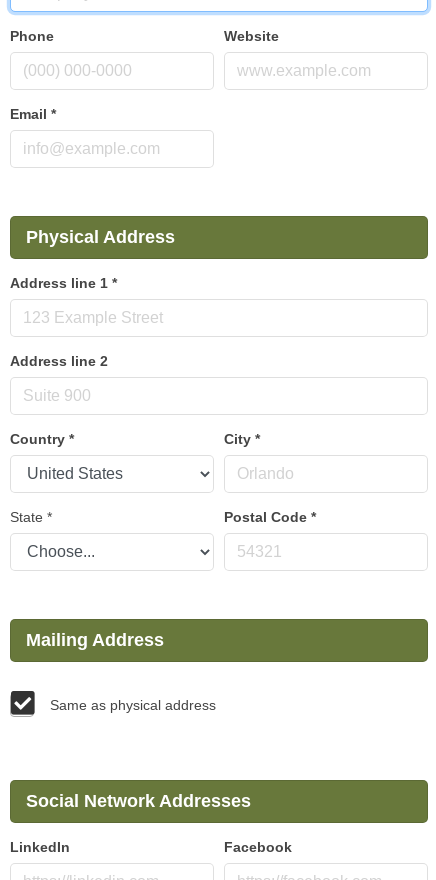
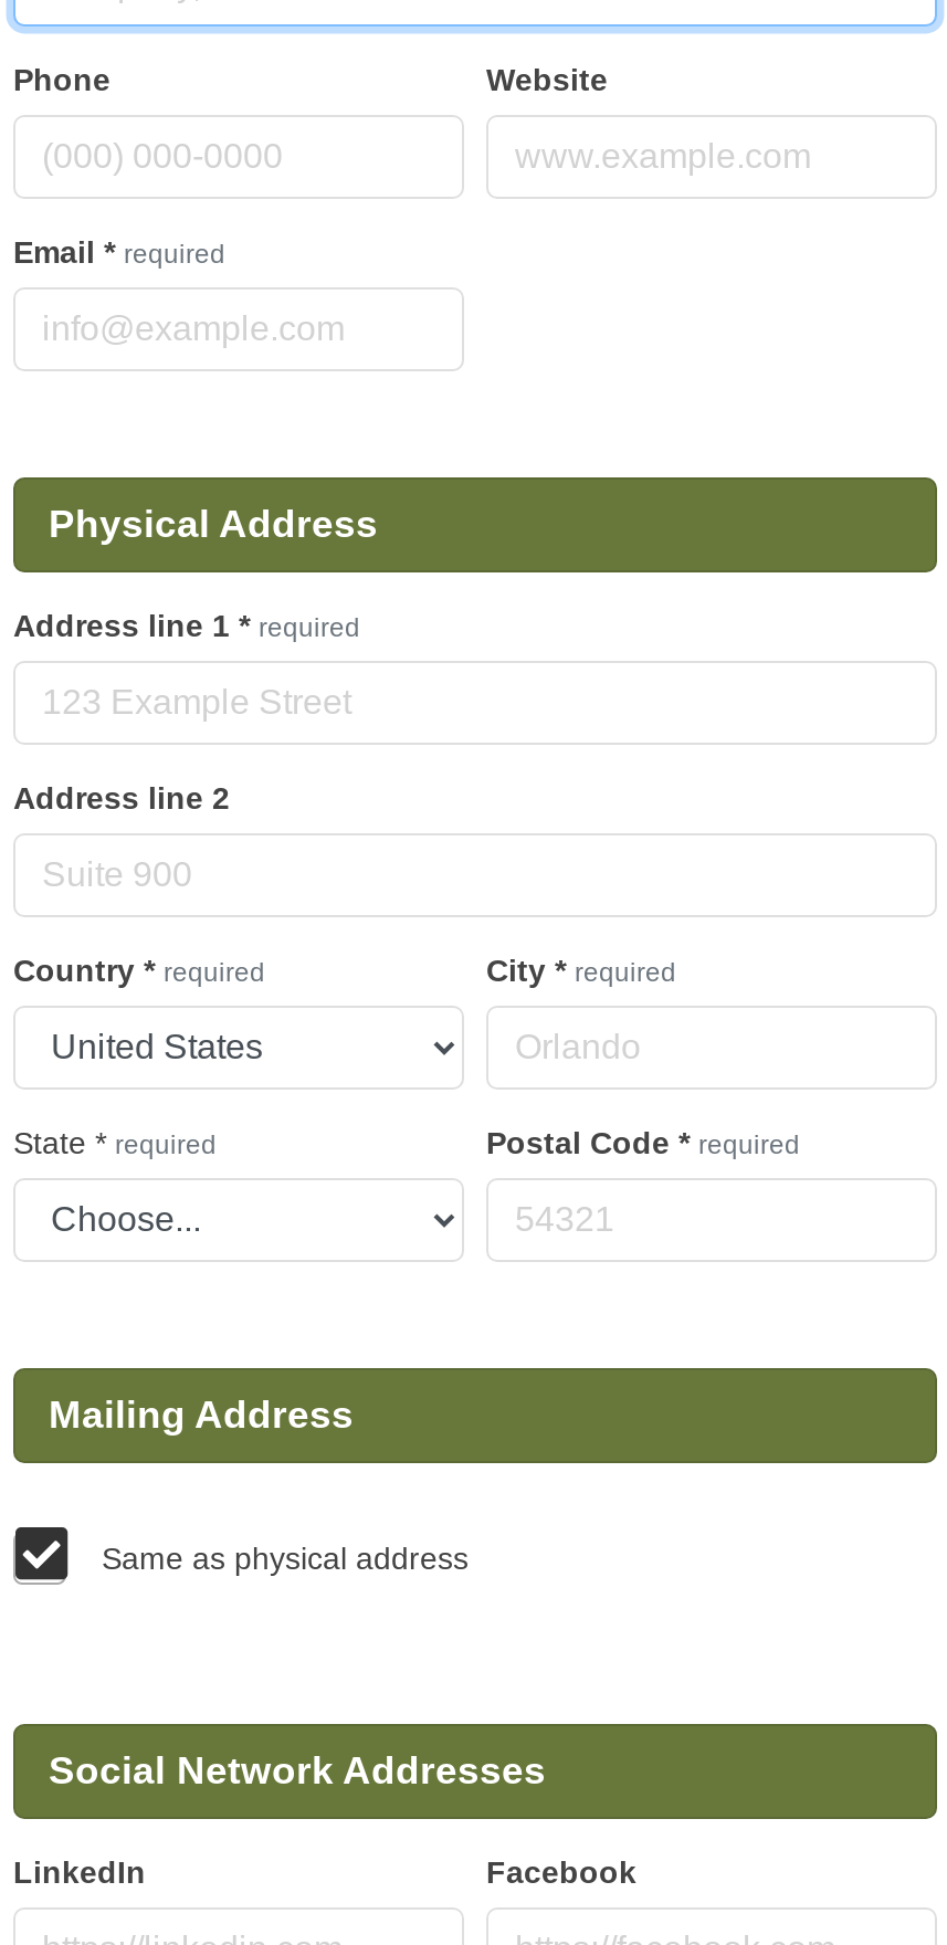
- Email *
+ Email * required

- Address line 1 *
+ Address line 1 * required

- Country *
- City *
+ Country * required
+ City * required

- State *
- Postal Code *
+ State * required
+ Postal Code * required
